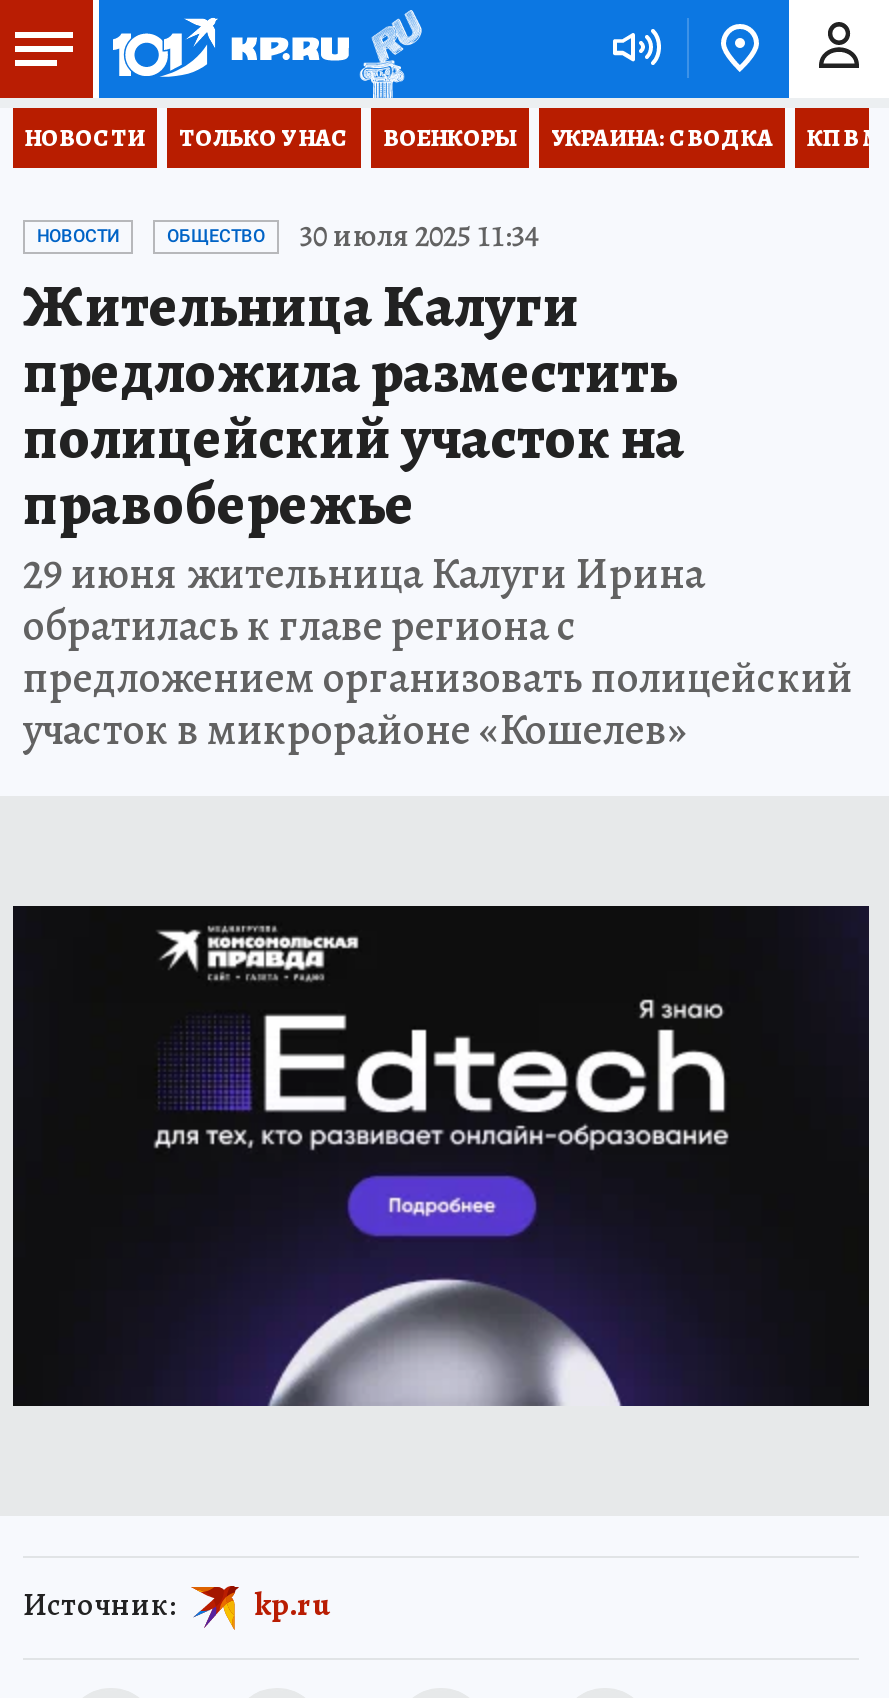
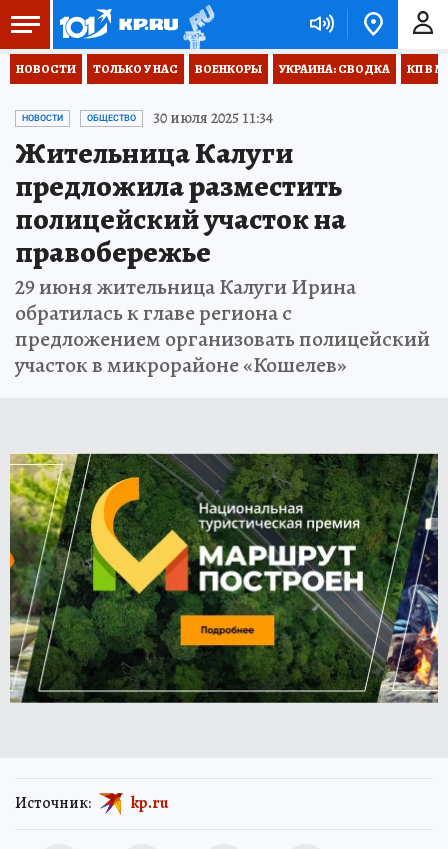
- [image]
+ [image]
